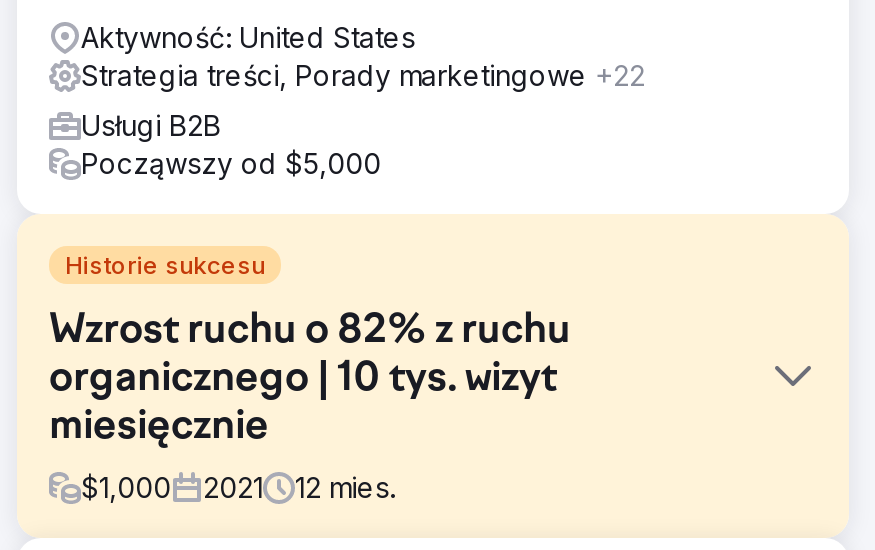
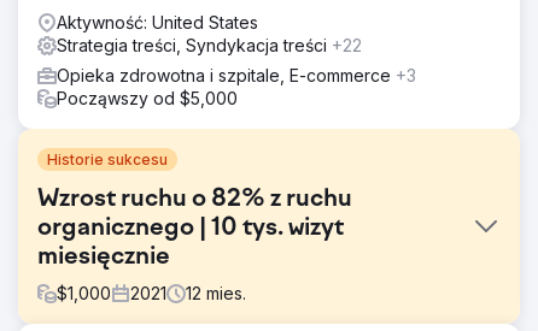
- Strategia treści, Porady marketingowe +22
+ Strategia treści, Syndykacja treści +22

- Usługi B2B
+ Opieka zdrowotna i szpitale, E-commerce +3
